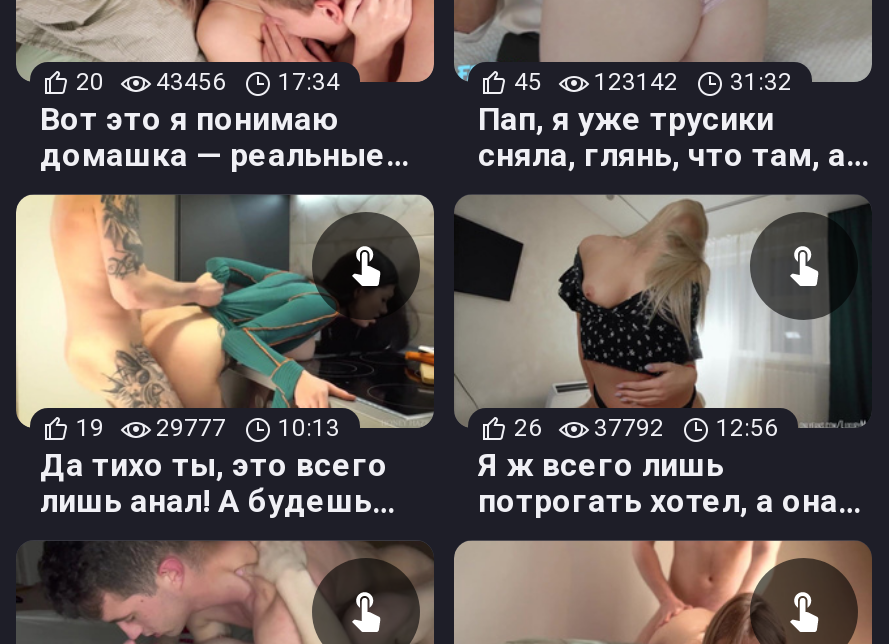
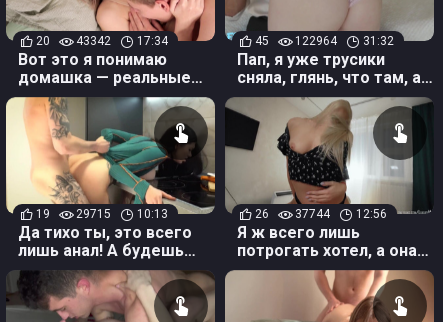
- 20 43456 17:34
+ 20 43342 17:34

- 45 123142 31:32
+ 45 122964 31:32

- 19 29777 10:13
+ 19 29715 10:13

- 26 37792 12:56
+ 26 37744 12:56
